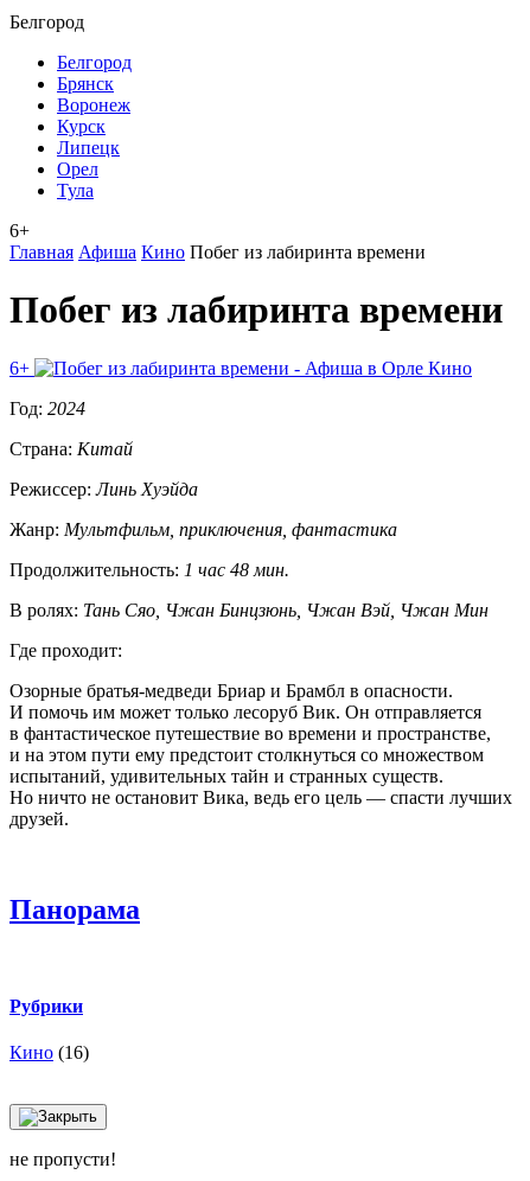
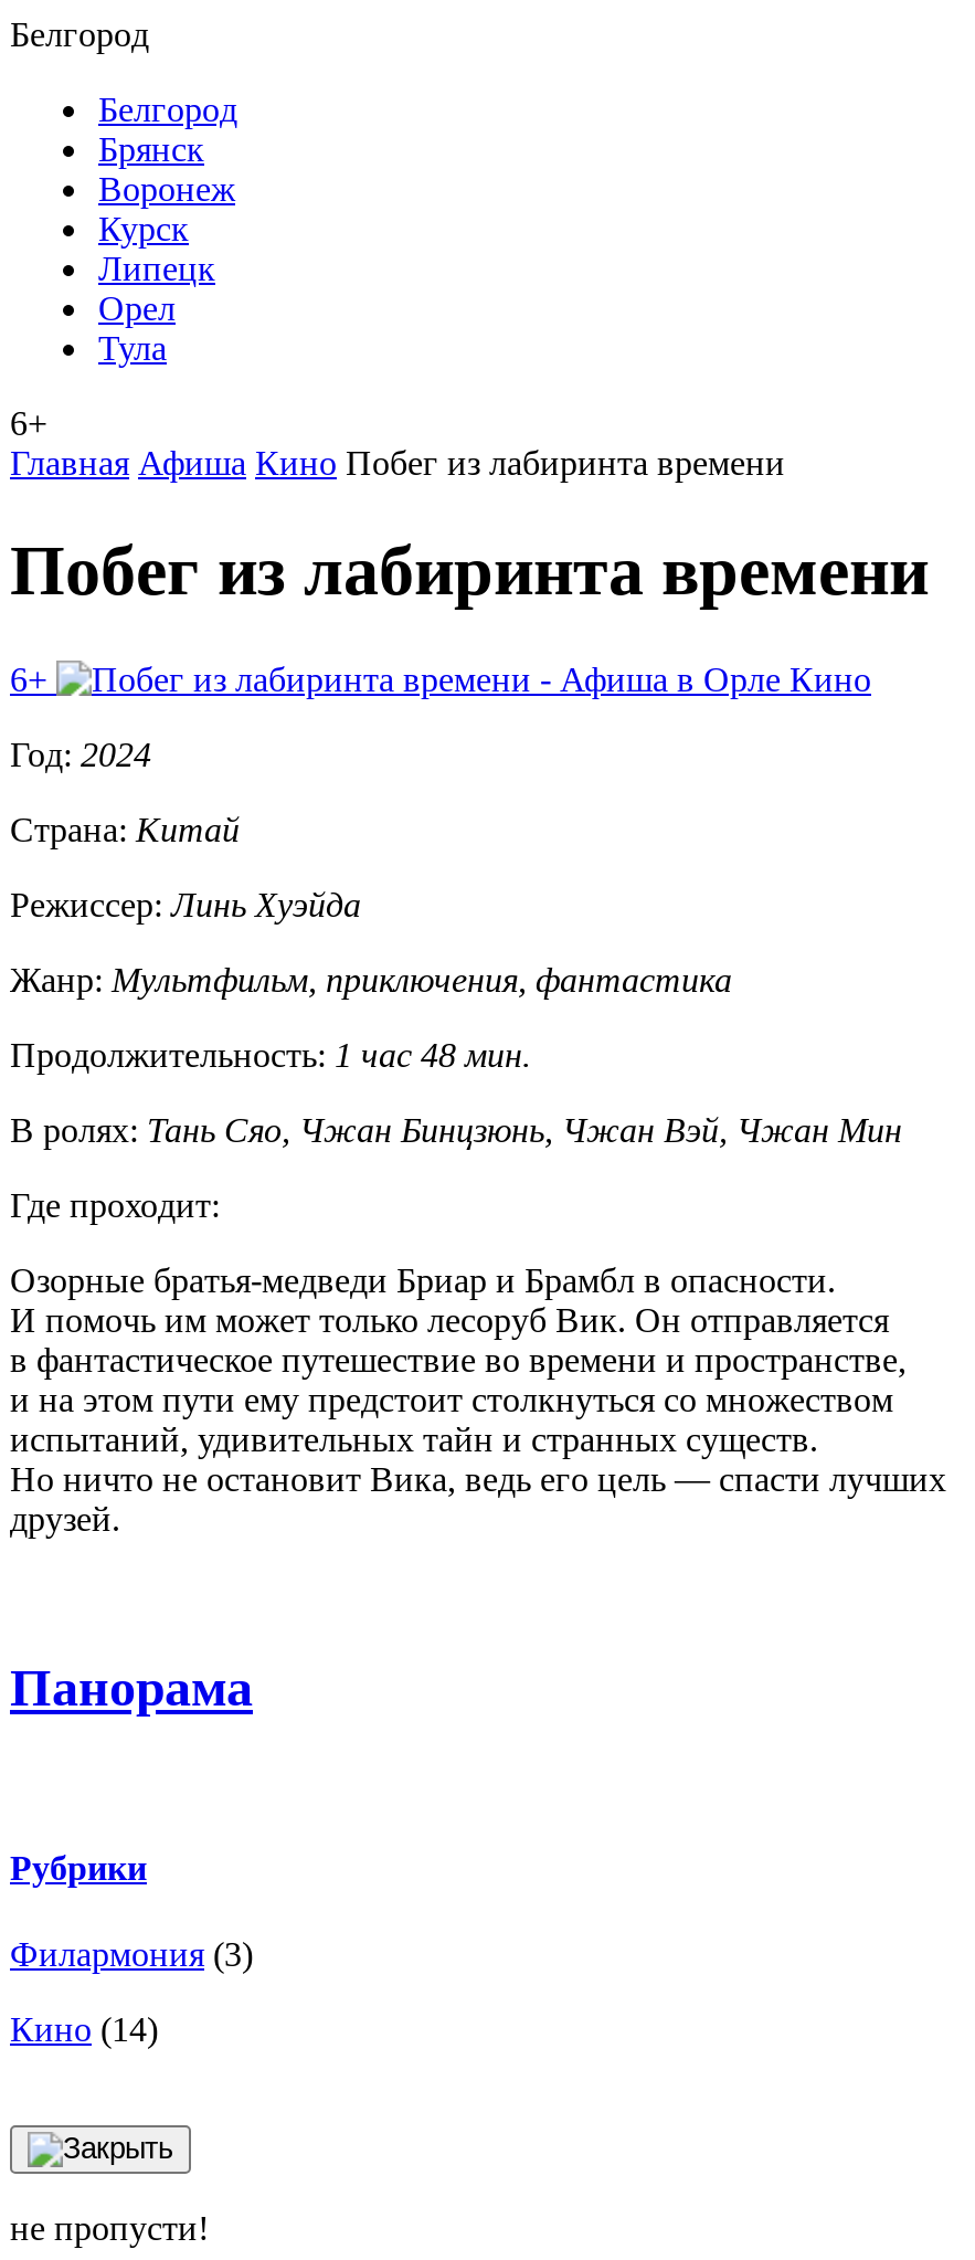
- Кино (16)
+ Филармония (3)
+ Кино (14)
